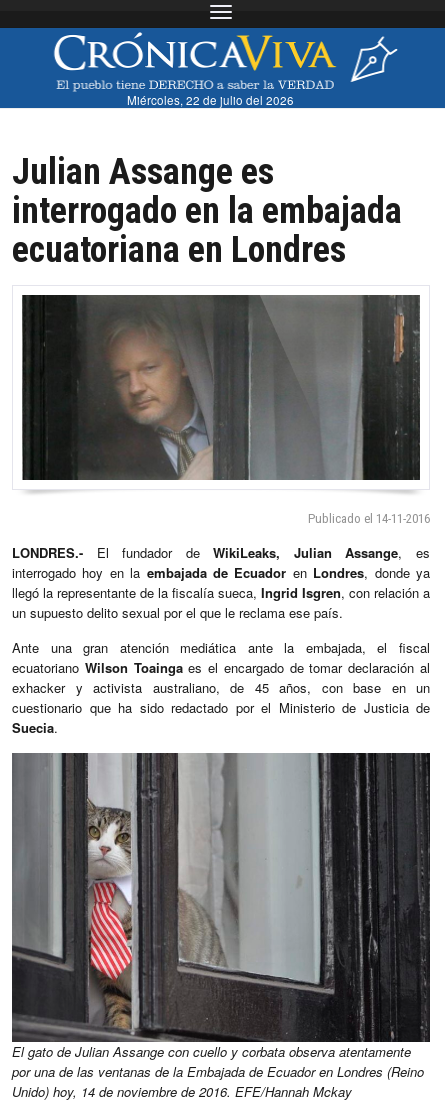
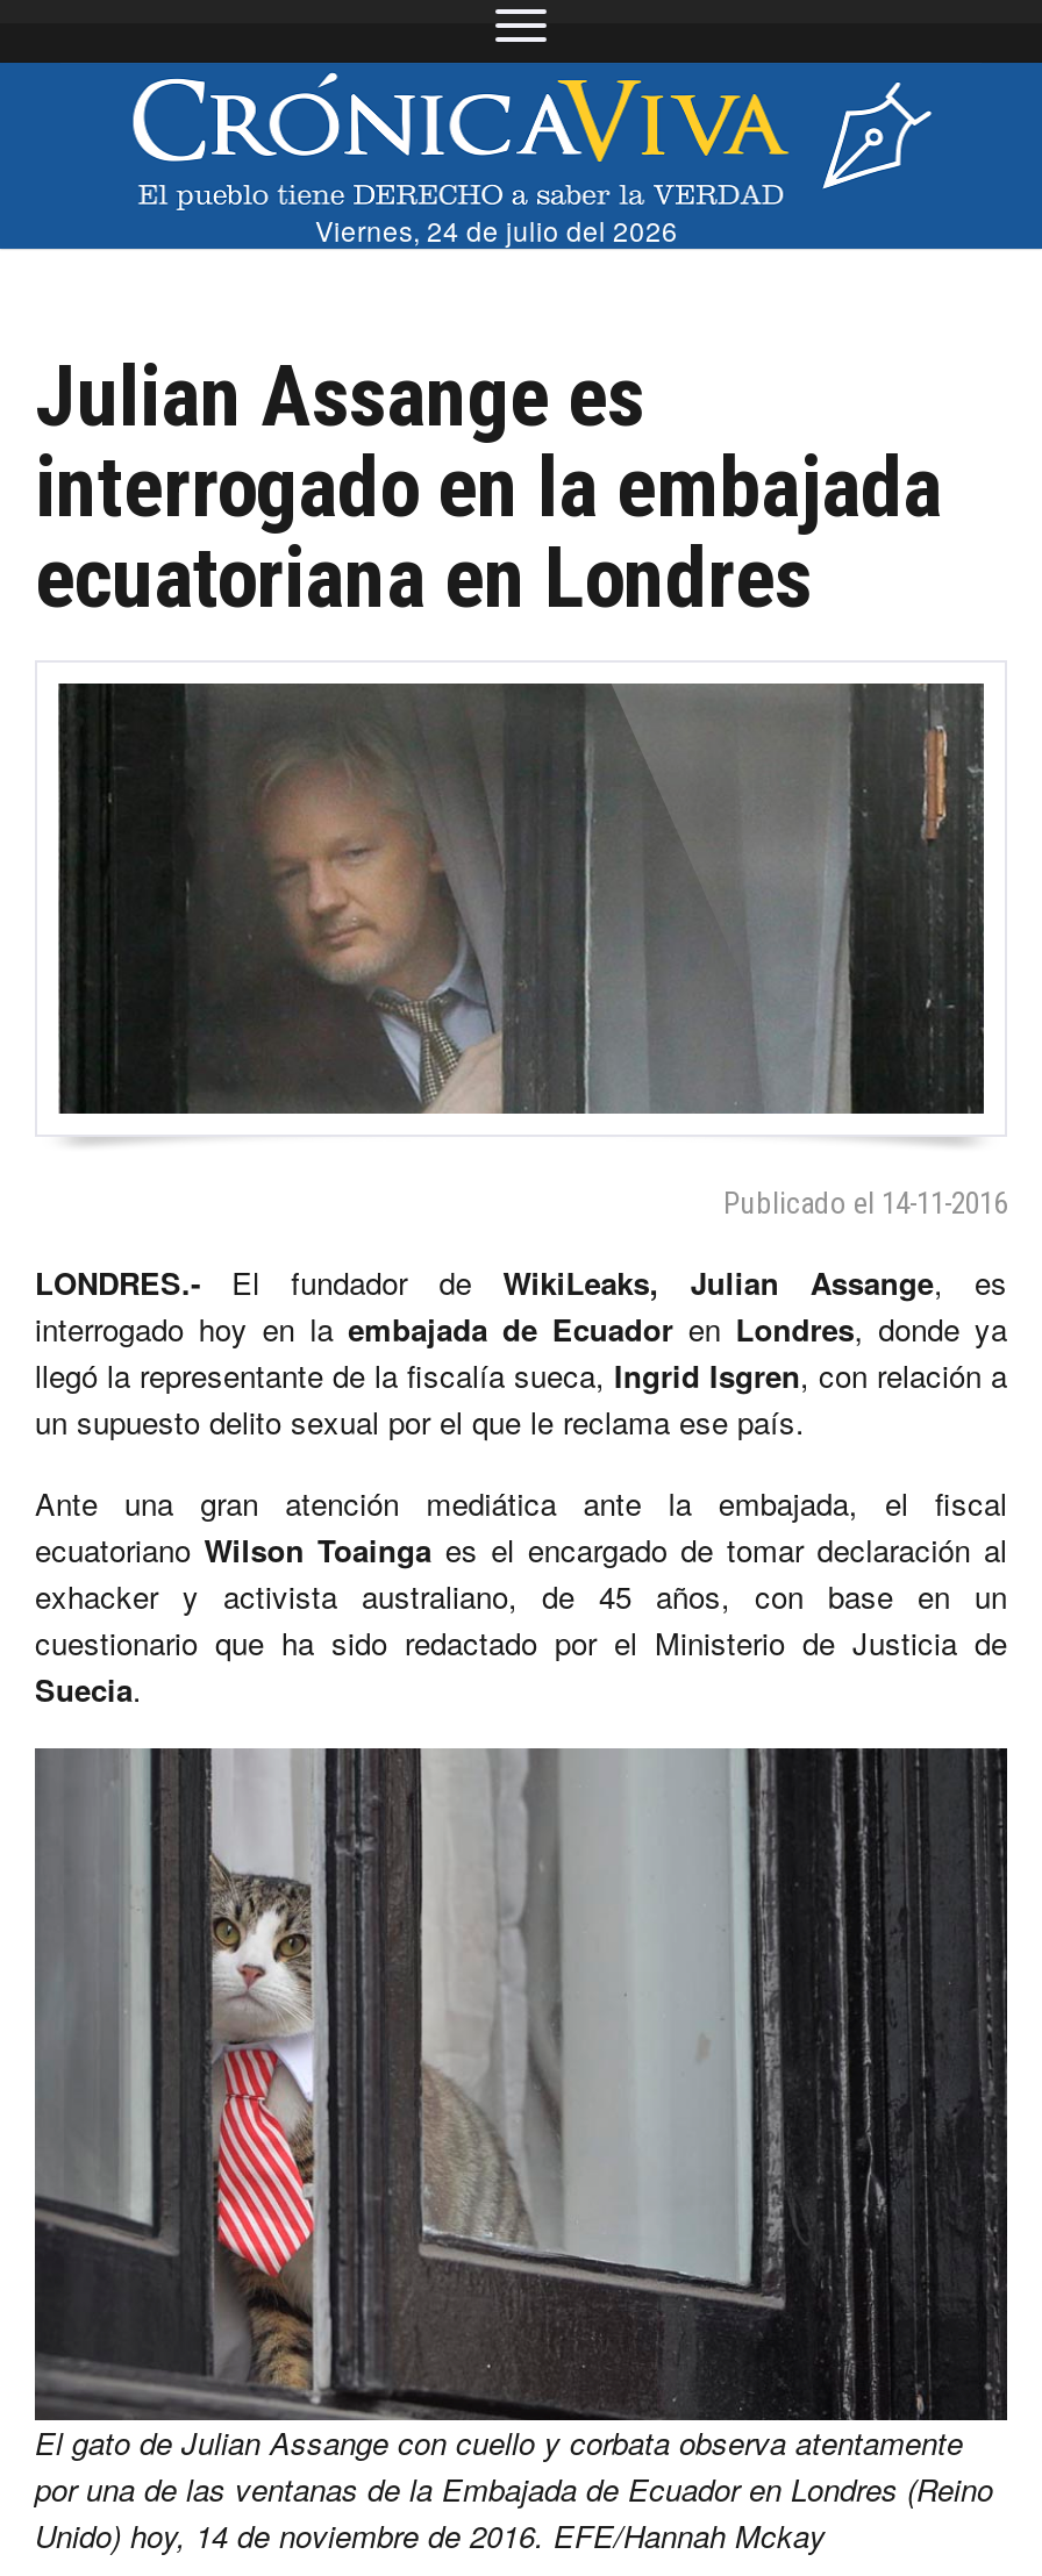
- Miércoles, 22 de julio del 2026
+ Viernes, 24 de julio del 2026
